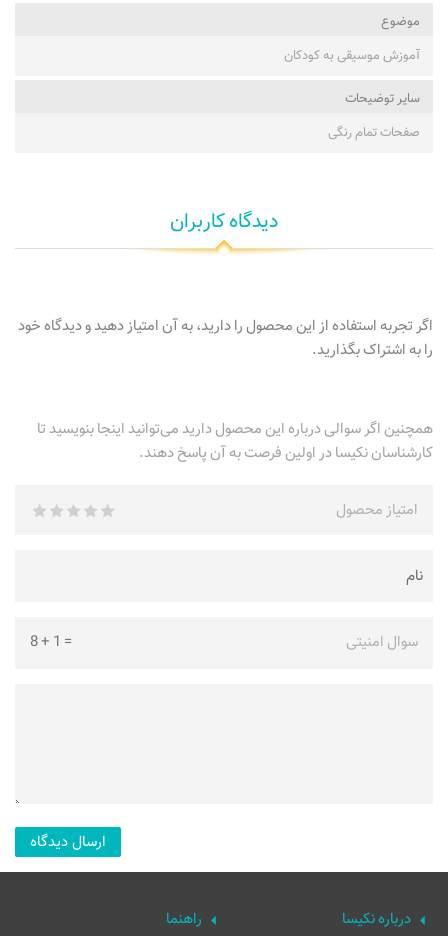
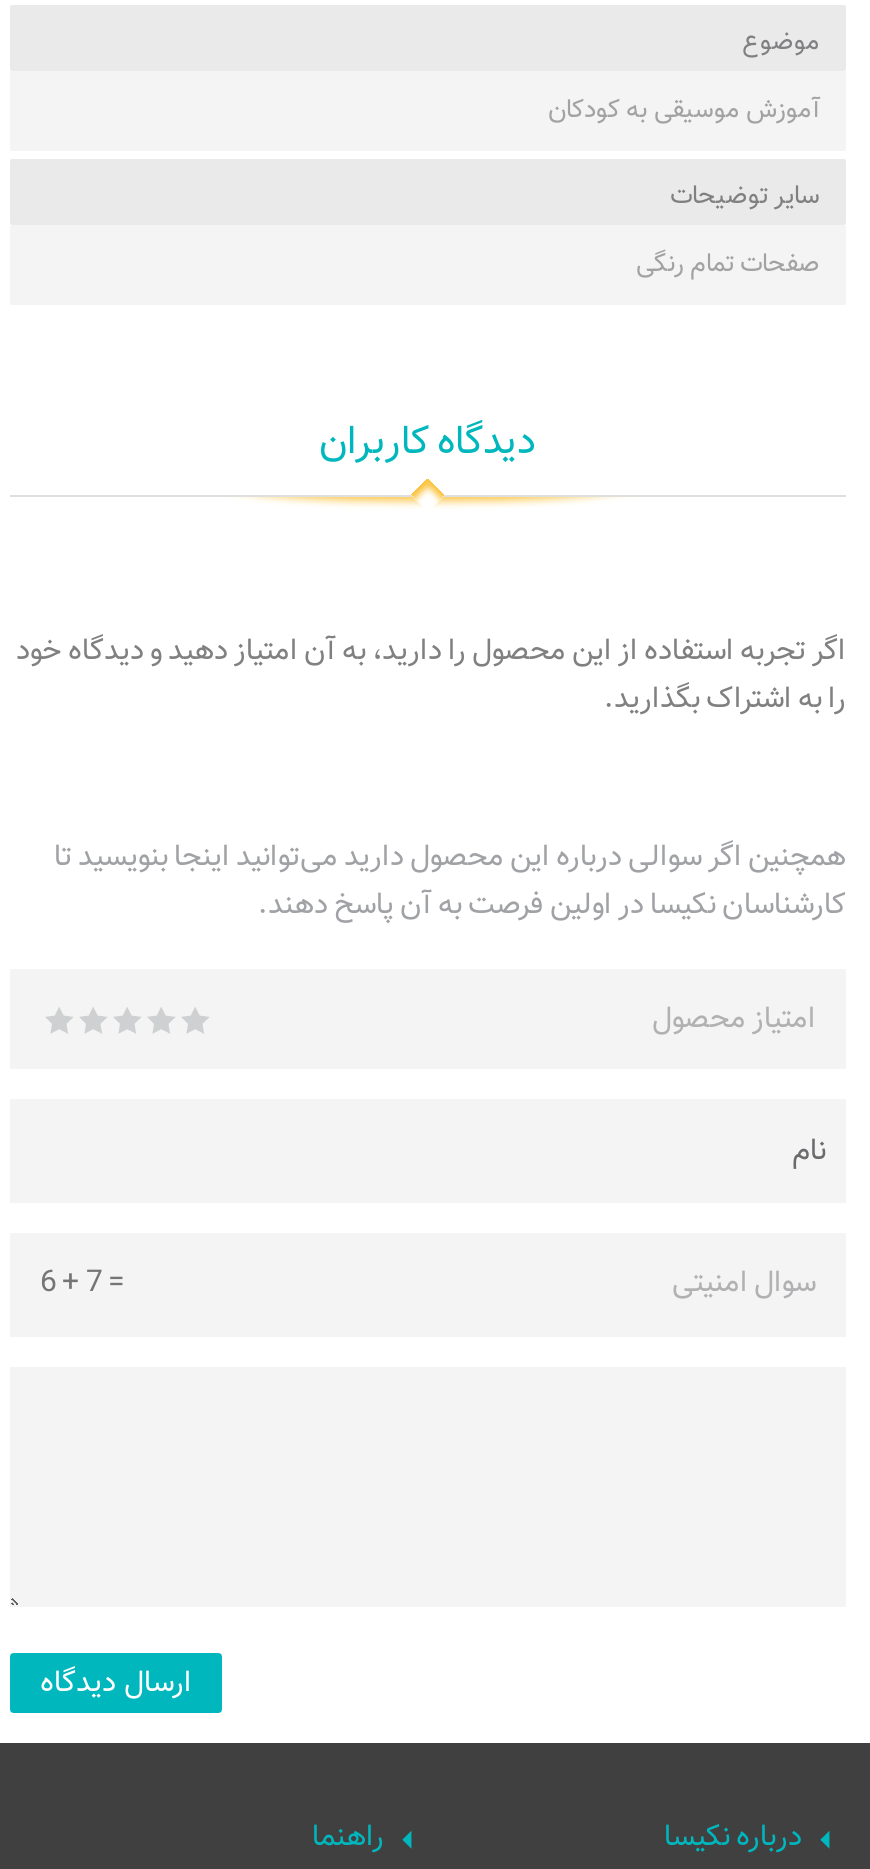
- 8
+ 6

- 1
+ 7
